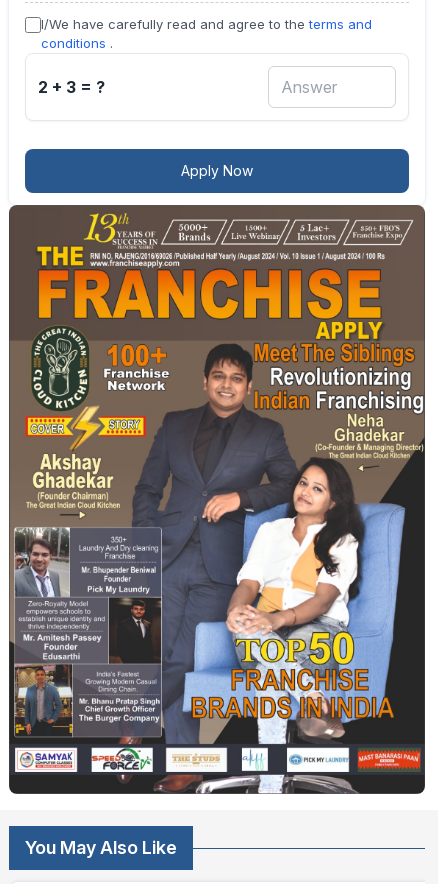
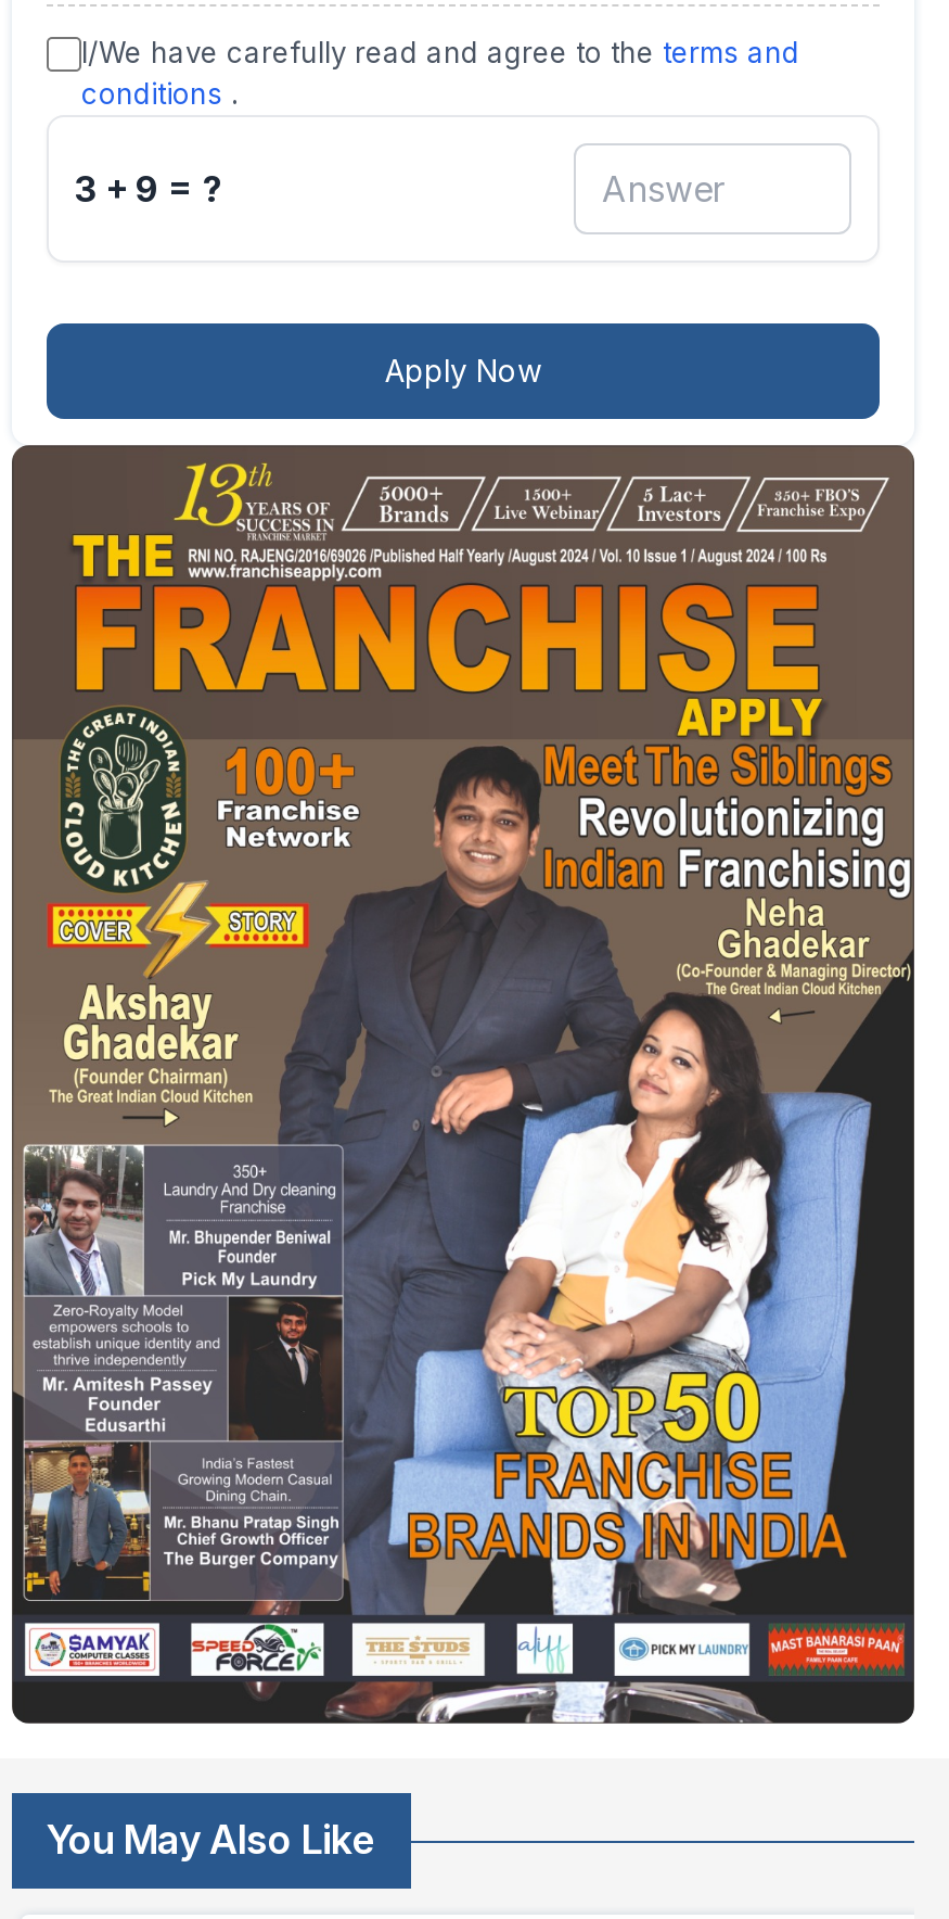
- 2 + 3 = ?
+ 3 + 9 = ?
